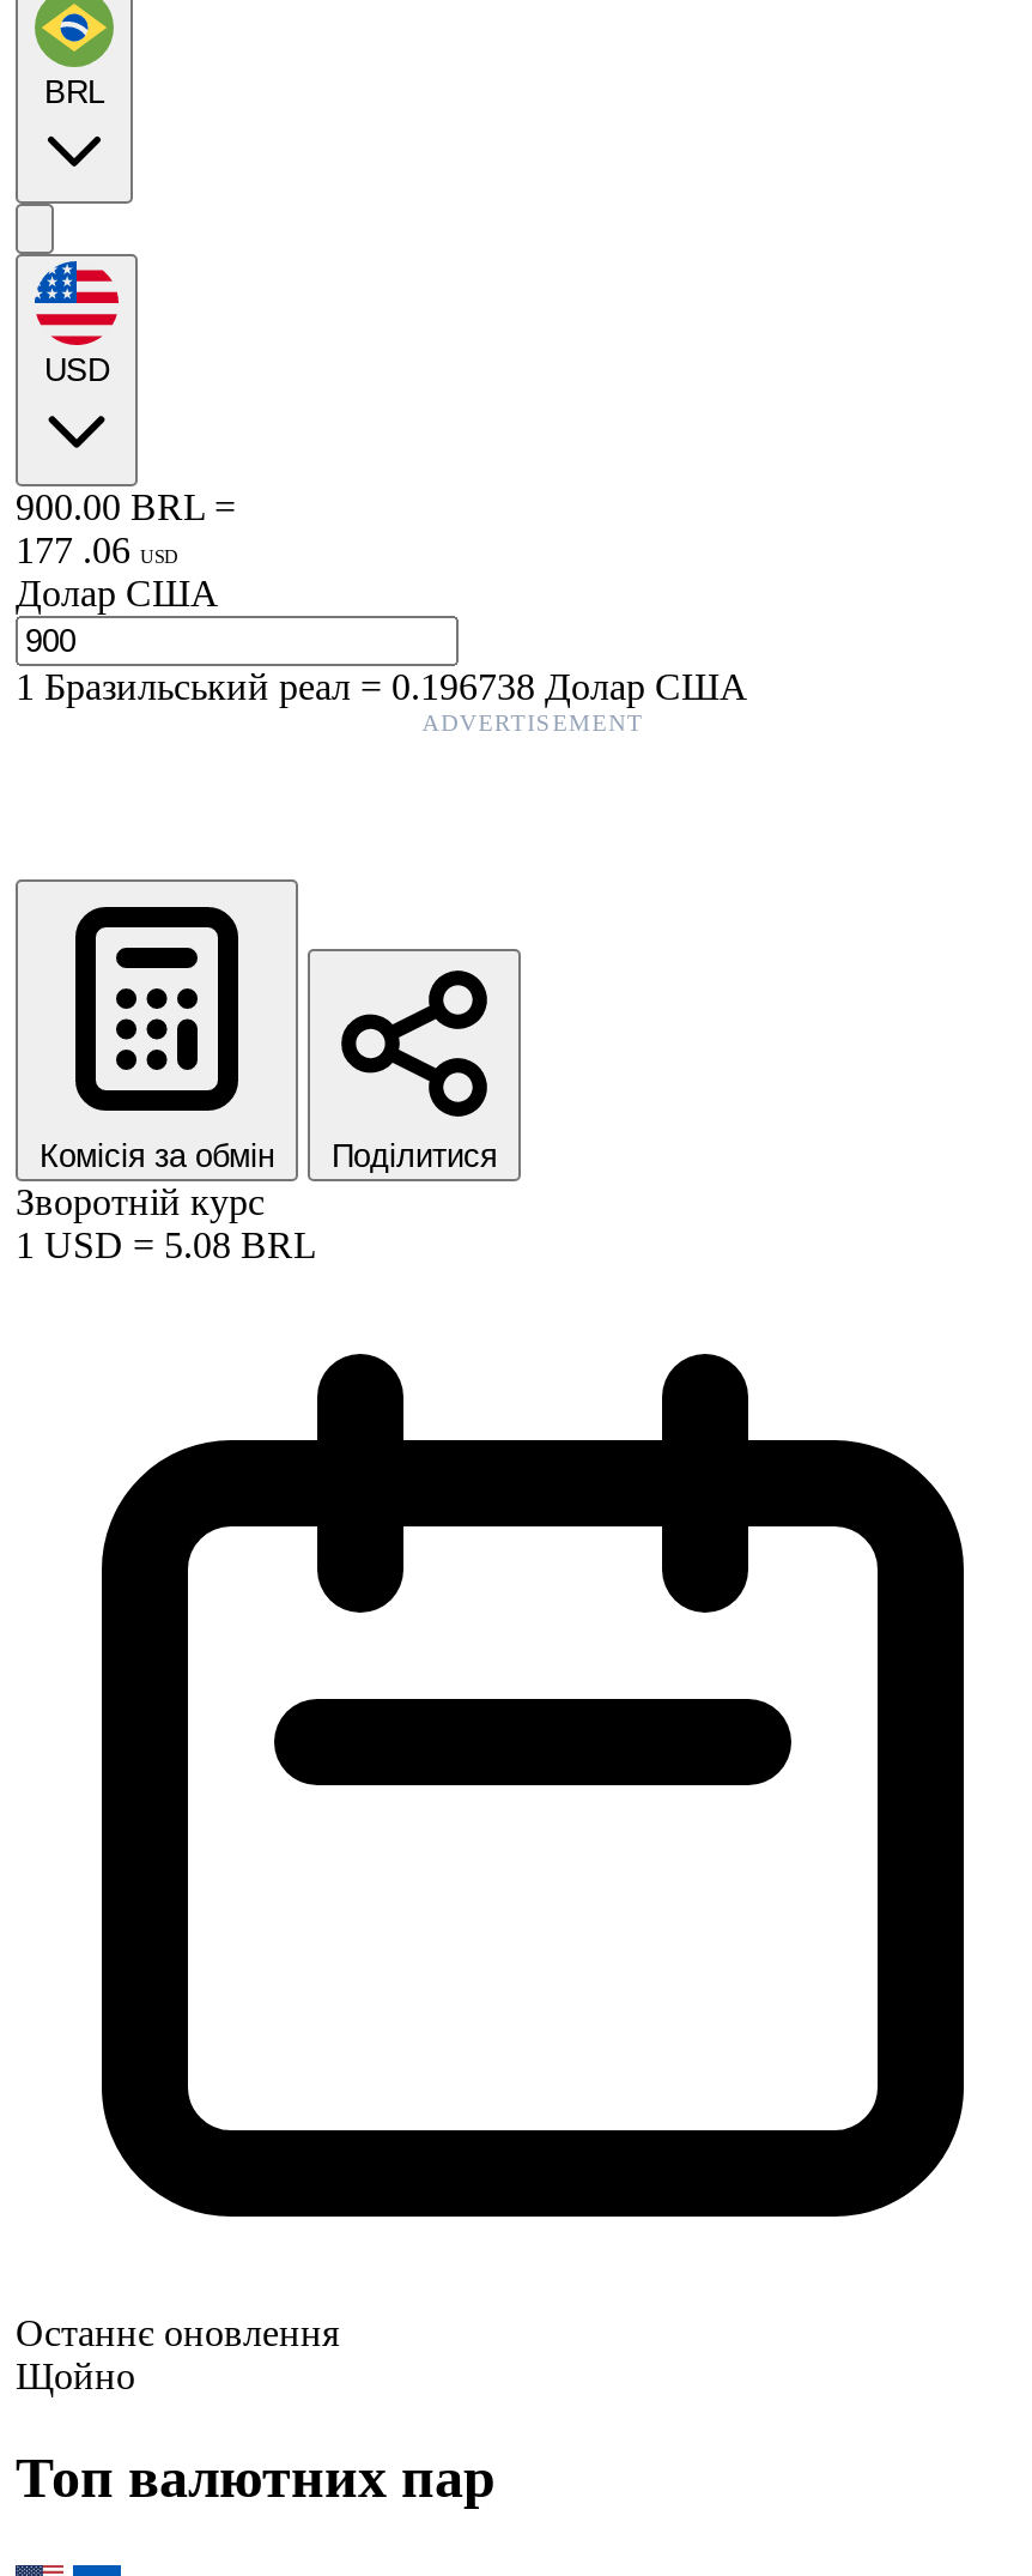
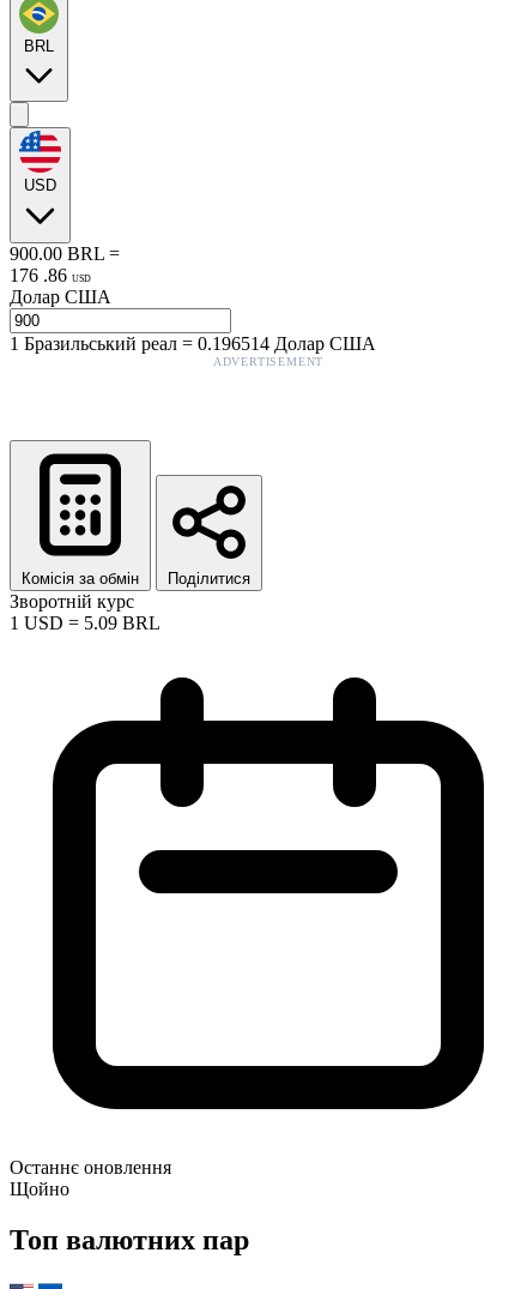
- 177 . 06 USD
+ 176 . 86 USD

- 1Бразильський реал=0.196738 Долар США
+ 1Бразильський реал=0.196514 Долар США

- 1 USD = 5.08 BRL
+ 1 USD = 5.09 BRL
